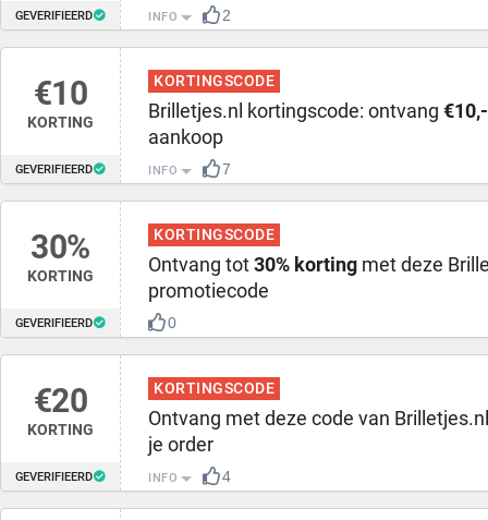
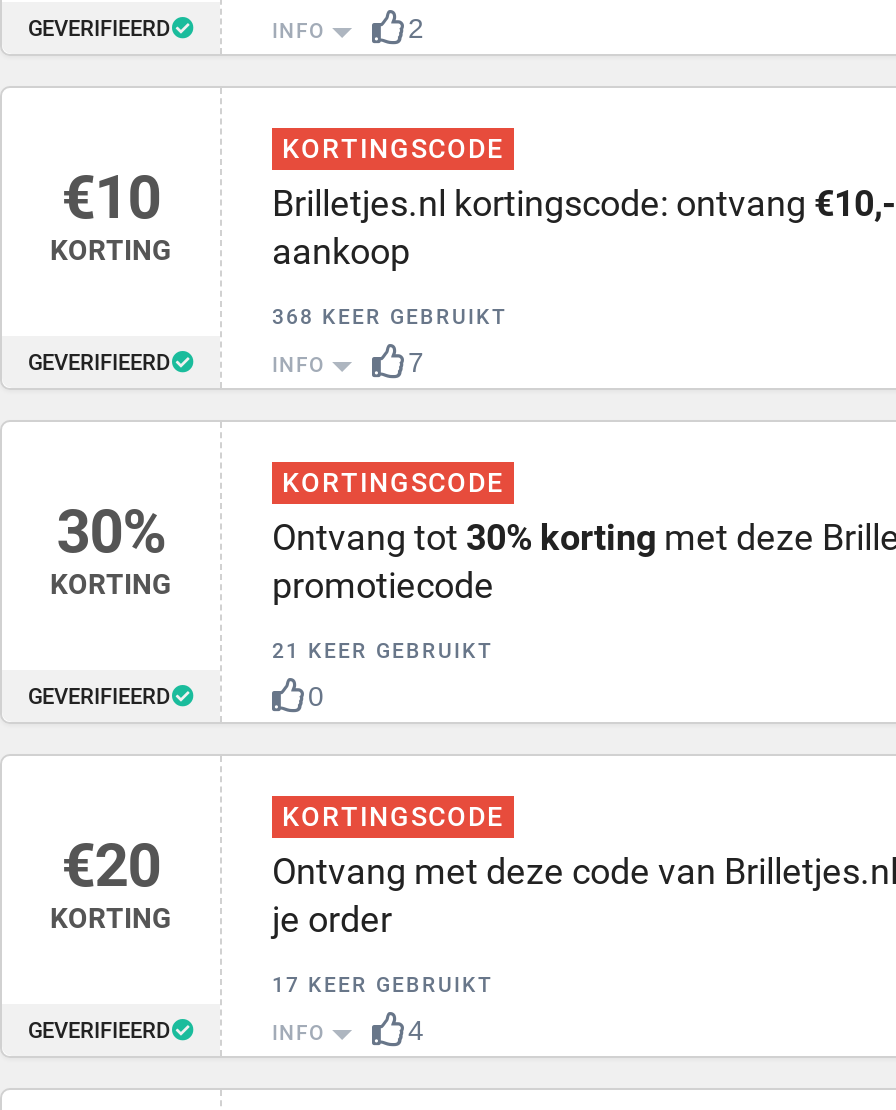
+ 368 KEER GEBRUIKT

+ 21 KEER GEBRUIKT

+ 17 KEER GEBRUIKT
